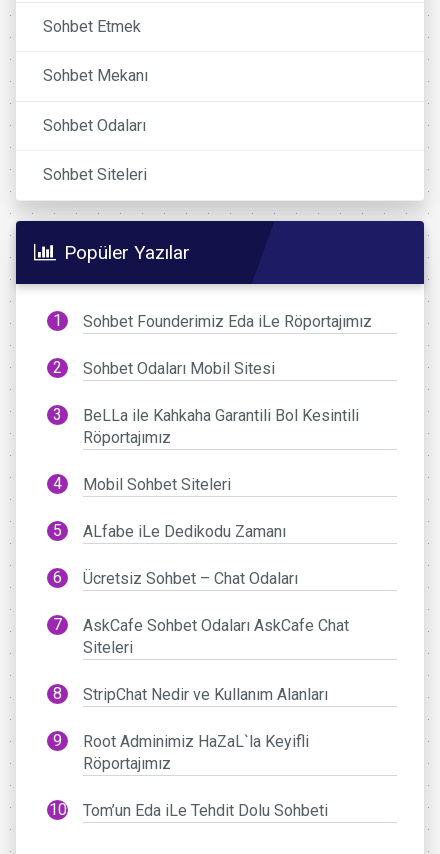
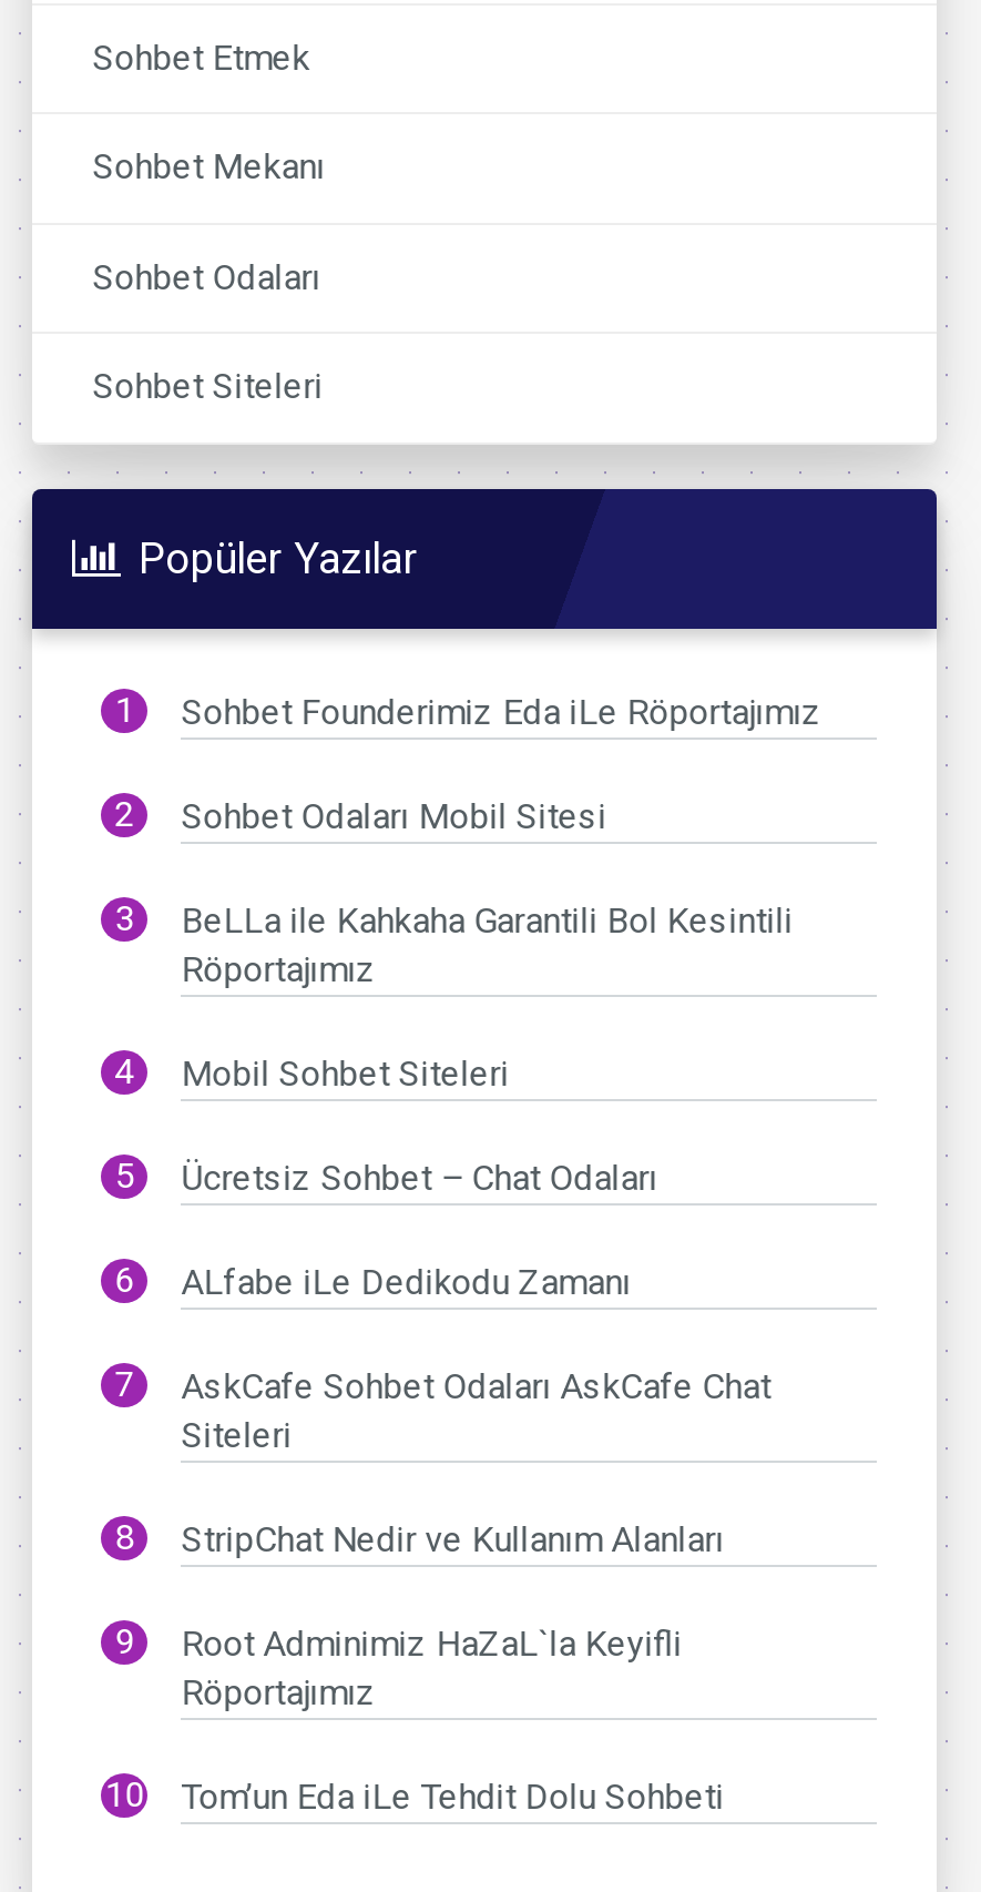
moved down: ALfabe iLe Dedikodu Zamanı

moved up: Ücretsiz Sohbet – Chat Odaları
